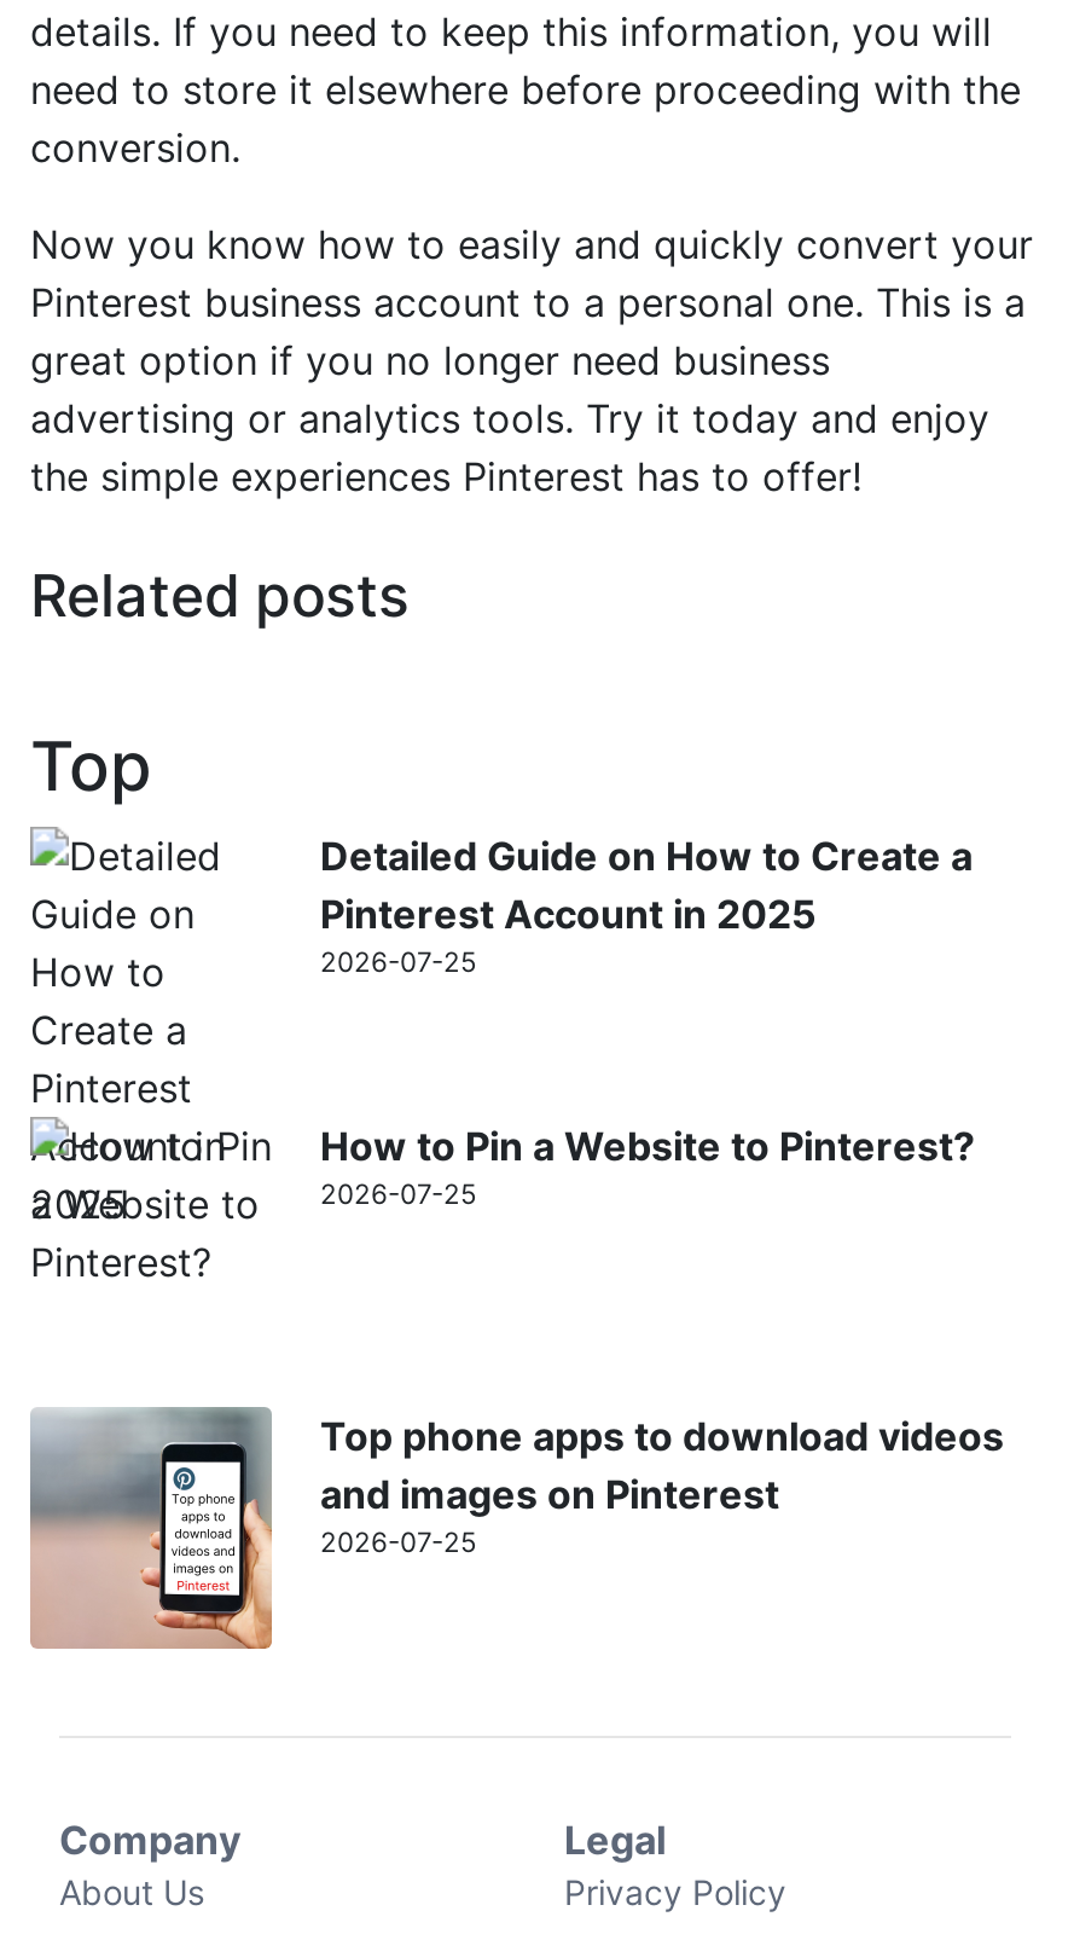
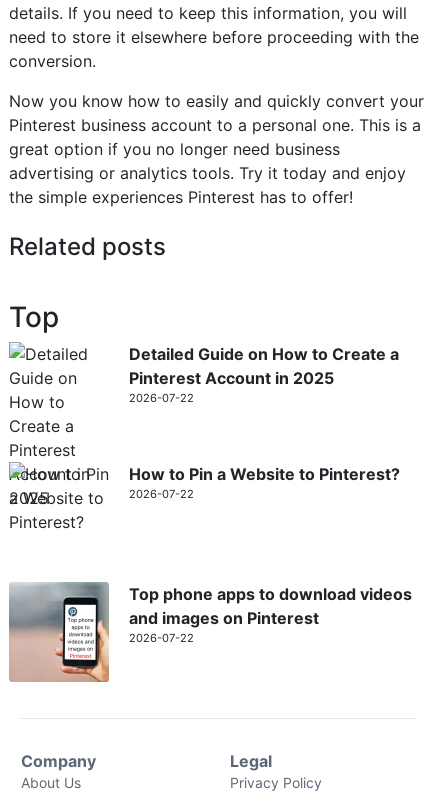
- 2026-07-25
+ 2026-07-22

- 2026-07-25
+ 2026-07-22

- 2026-07-25
+ 2026-07-22
